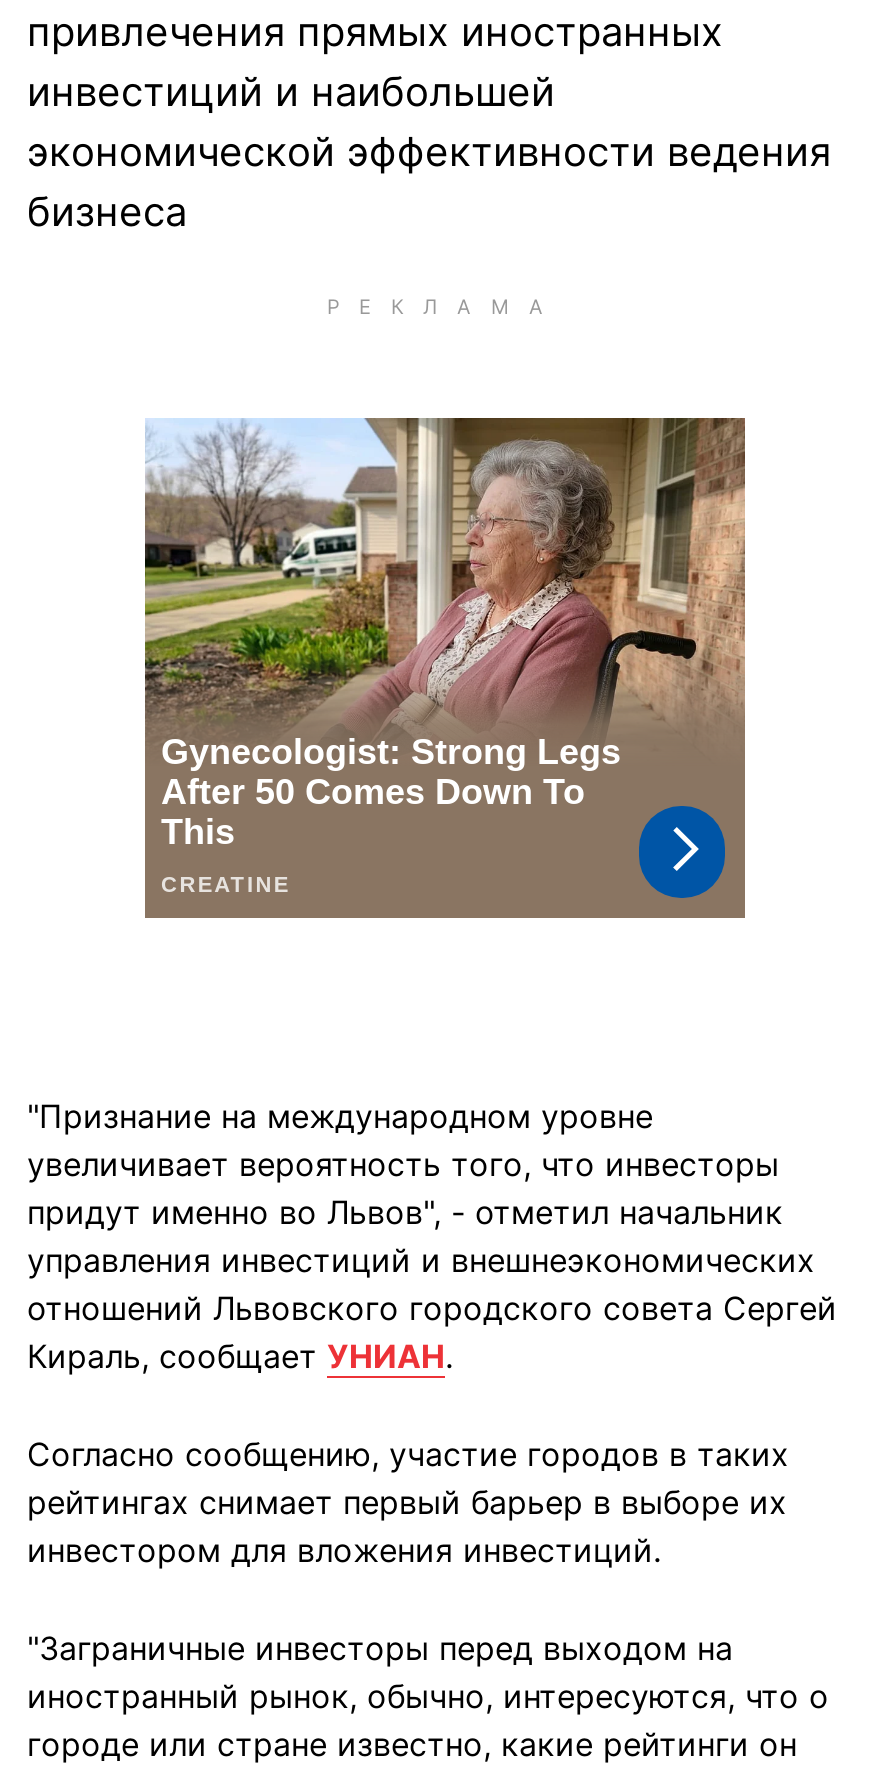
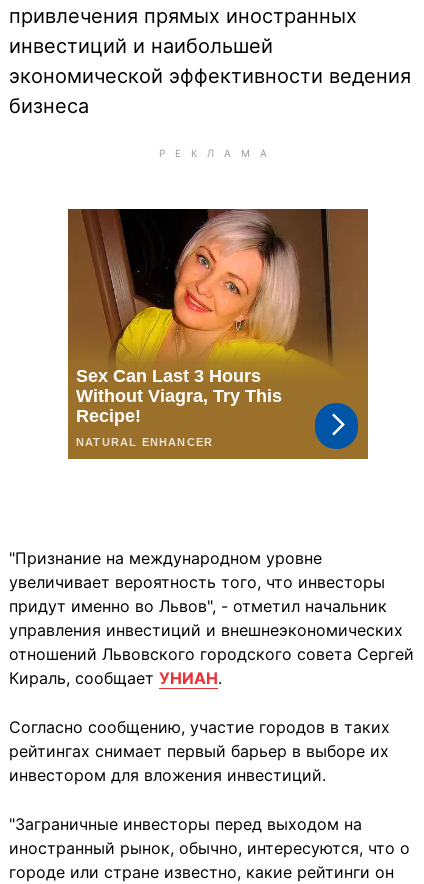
- [image]
+ [image]
